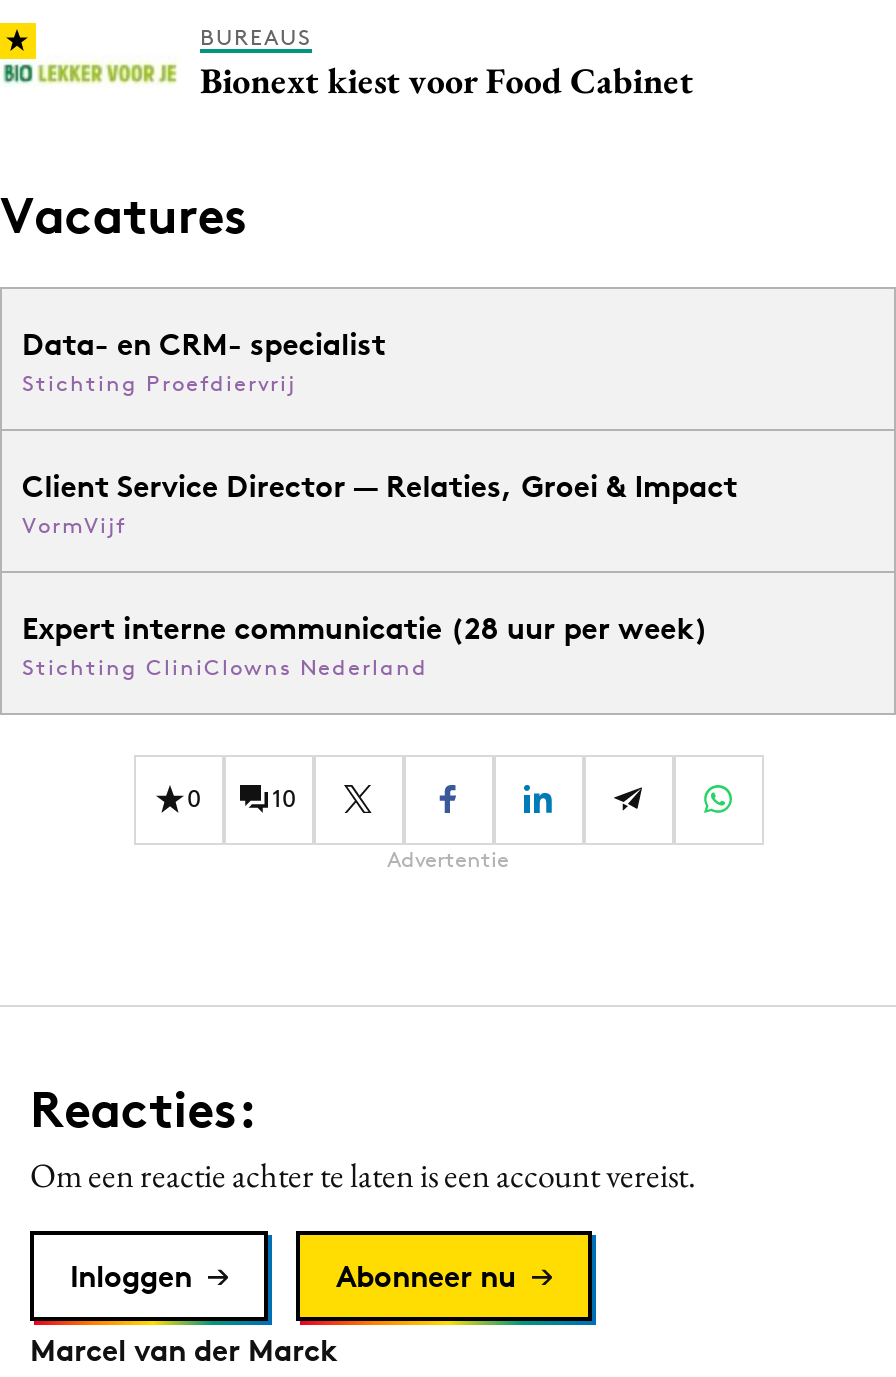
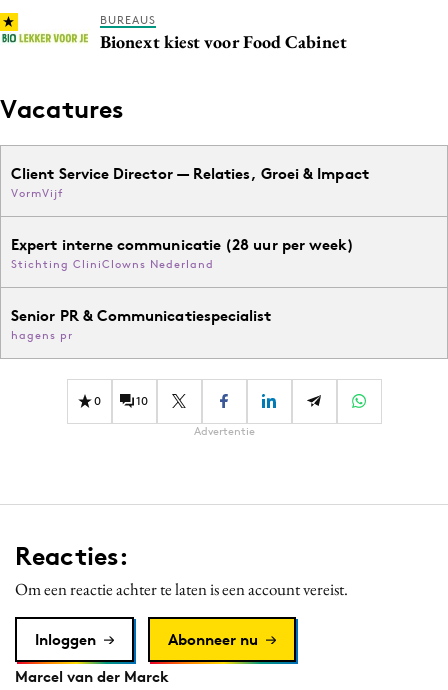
- Data- en CRM- specialist
- Stichting Proefdiervrij

moved up: Client Service Director — Relaties, Groei & Impact | VormVijf | Expert interne communicatie (28 uur per week) | Stichting CliniClowns Nederland

+ Senior PR & Communicatiespecialist
+ hagens pr
